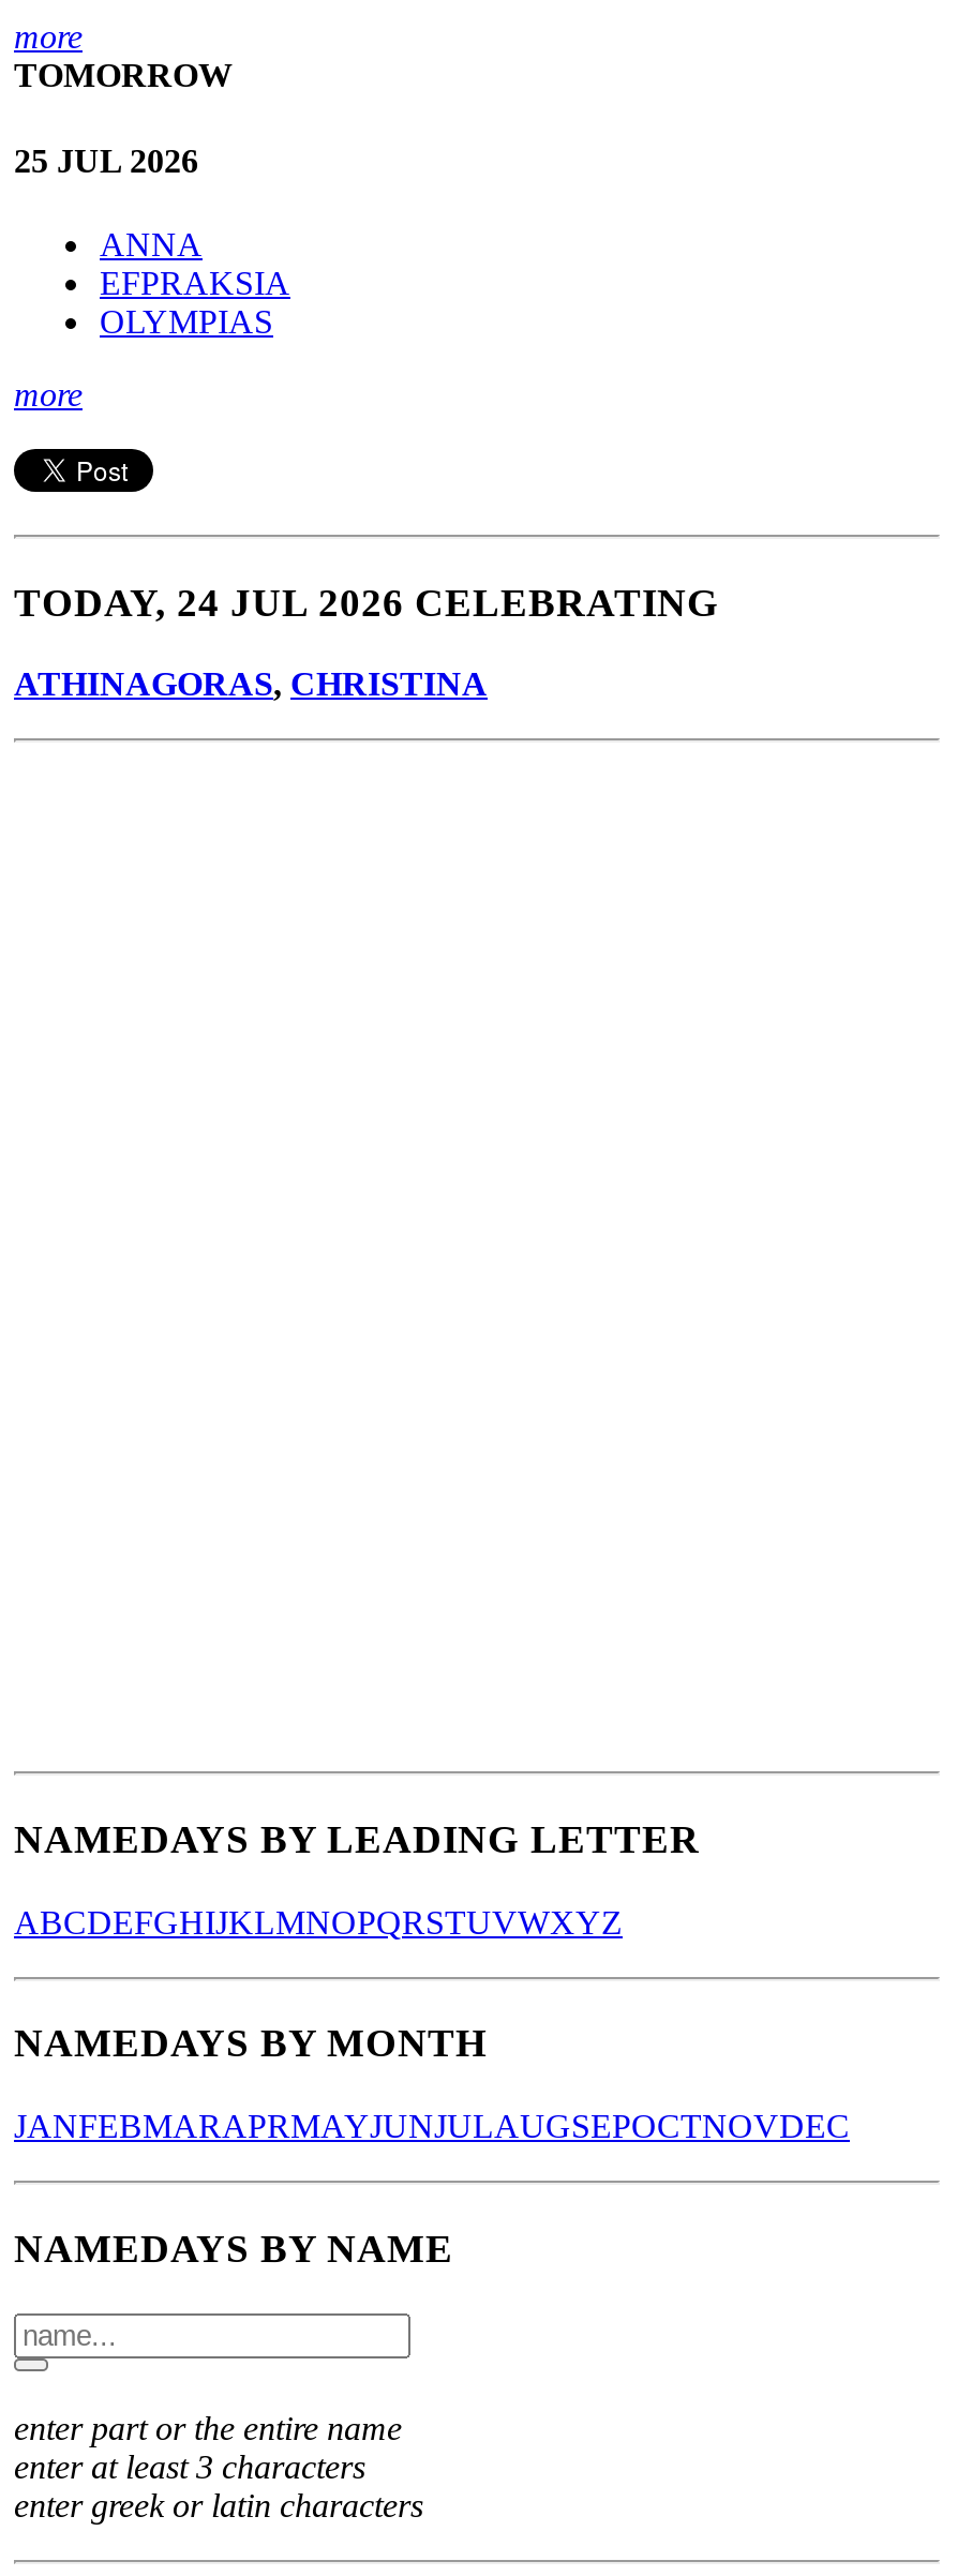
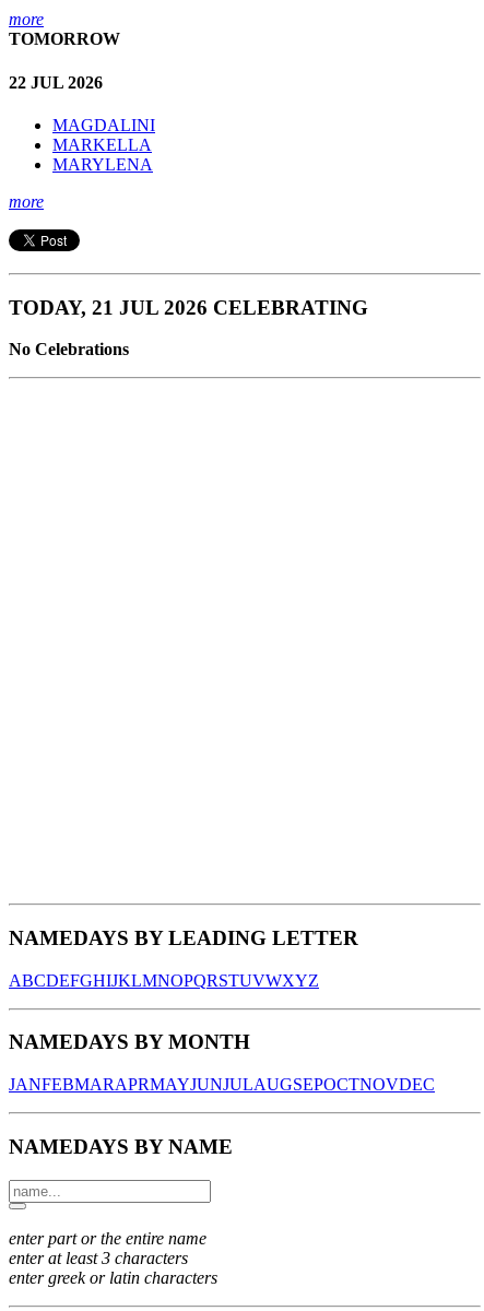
- 25 JUL 2026
+ 22 JUL 2026

- ANNA
- EFPRAKSIA
- OLYMPIAS
+ MAGDALINI
+ MARKELLA
+ MARYLENA

- TODAY, 24 JUL 2026 CELEBRATING
+ TODAY, 21 JUL 2026 CELEBRATING

- ATHINAGORAS, CHRISTINA
+ No Celebrations
